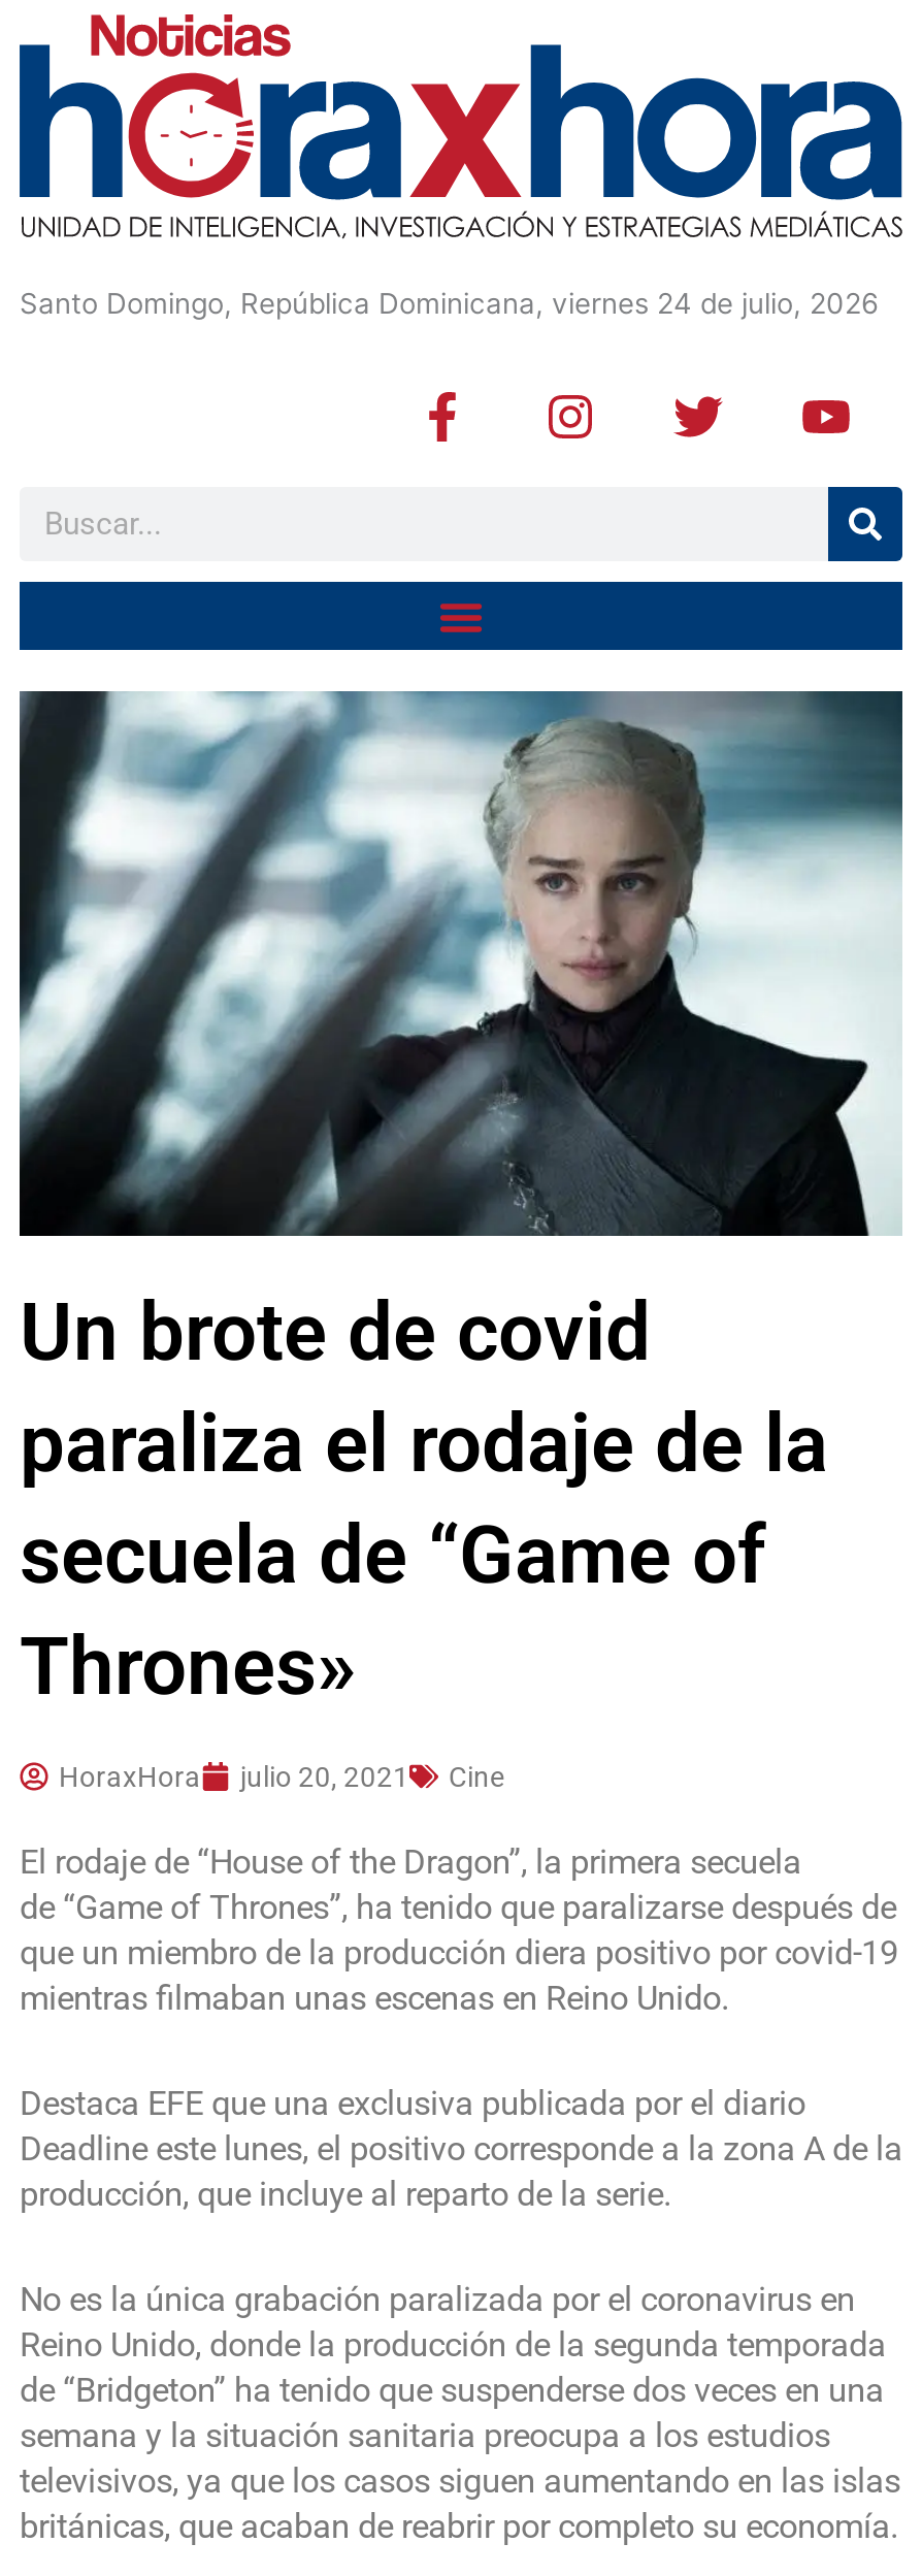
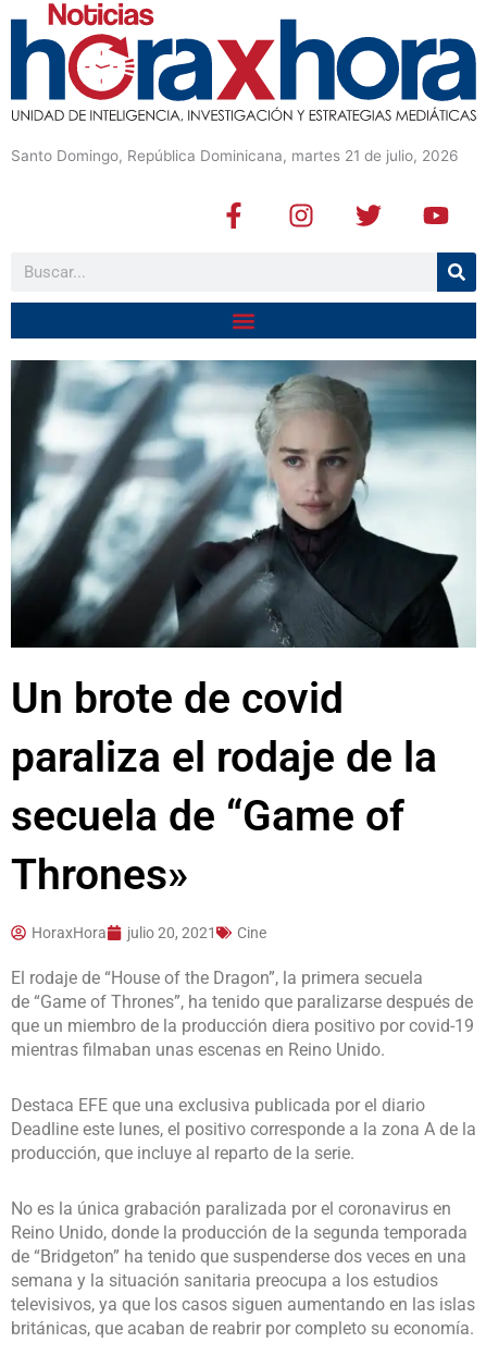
- Santo Domingo, República Dominicana, viernes 24 de julio, 2026
+ Santo Domingo, República Dominicana, martes 21 de julio, 2026
